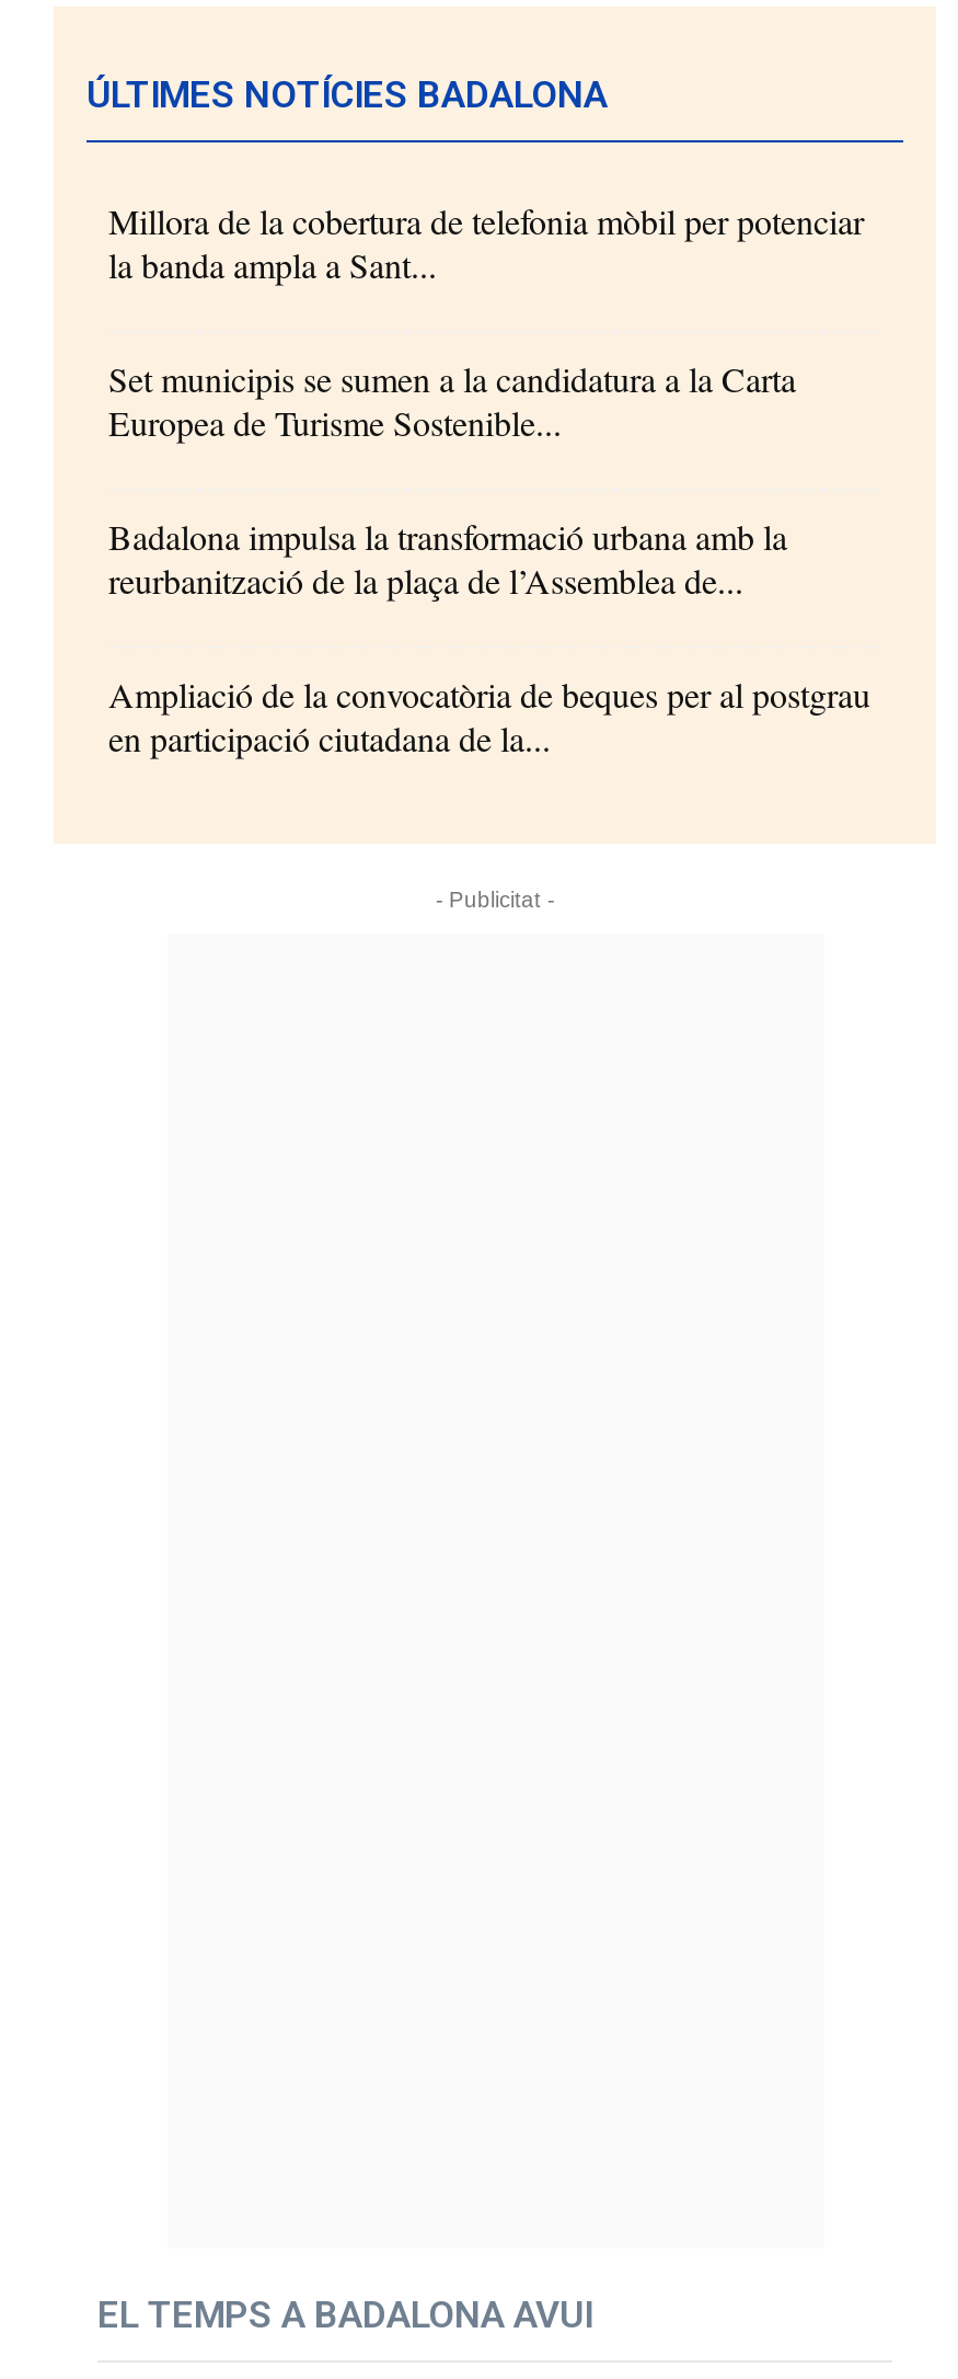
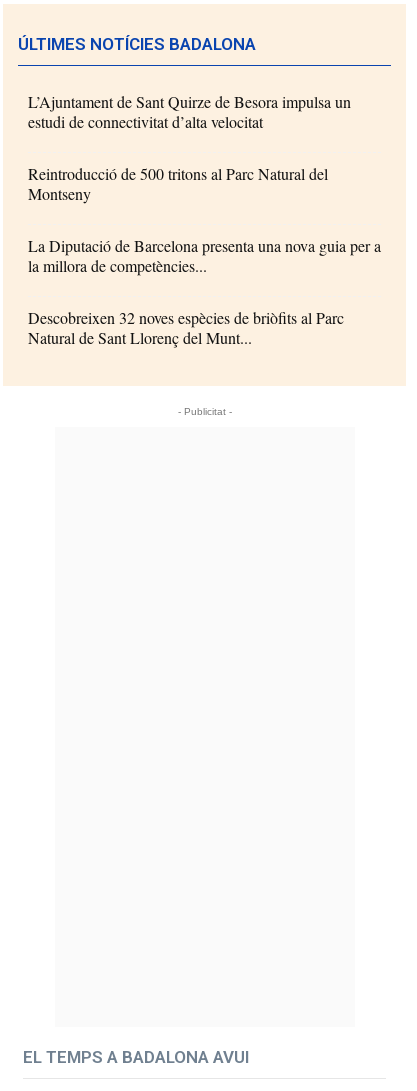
- Millora de la cobertura de telefonia mòbil per potenciar
- la banda ampla a Sant...
+ L’Ajuntament de Sant Quirze de Besora impulsa un
+ estudi de connectivitat d’alta velocitat

- Set municipis se sumen a la candidatura a la Carta
- Europea de Turisme Sostenible...
+ Reintroducció de 500 tritons al Parc Natural del
+ Montseny

- Badalona impulsa la transformació urbana amb la
- reurbanització de la plaça de l’Assemblea de...
+ La Diputació de Barcelona presenta una nova guia per a
+ la millora de competències...

- Ampliació de la convocatòria de beques per al postgrau
- en participació ciutadana de la...
+ Descobreixen 32 noves espècies de briòfits al Parc
+ Natural de Sant Llorenç del Munt...
